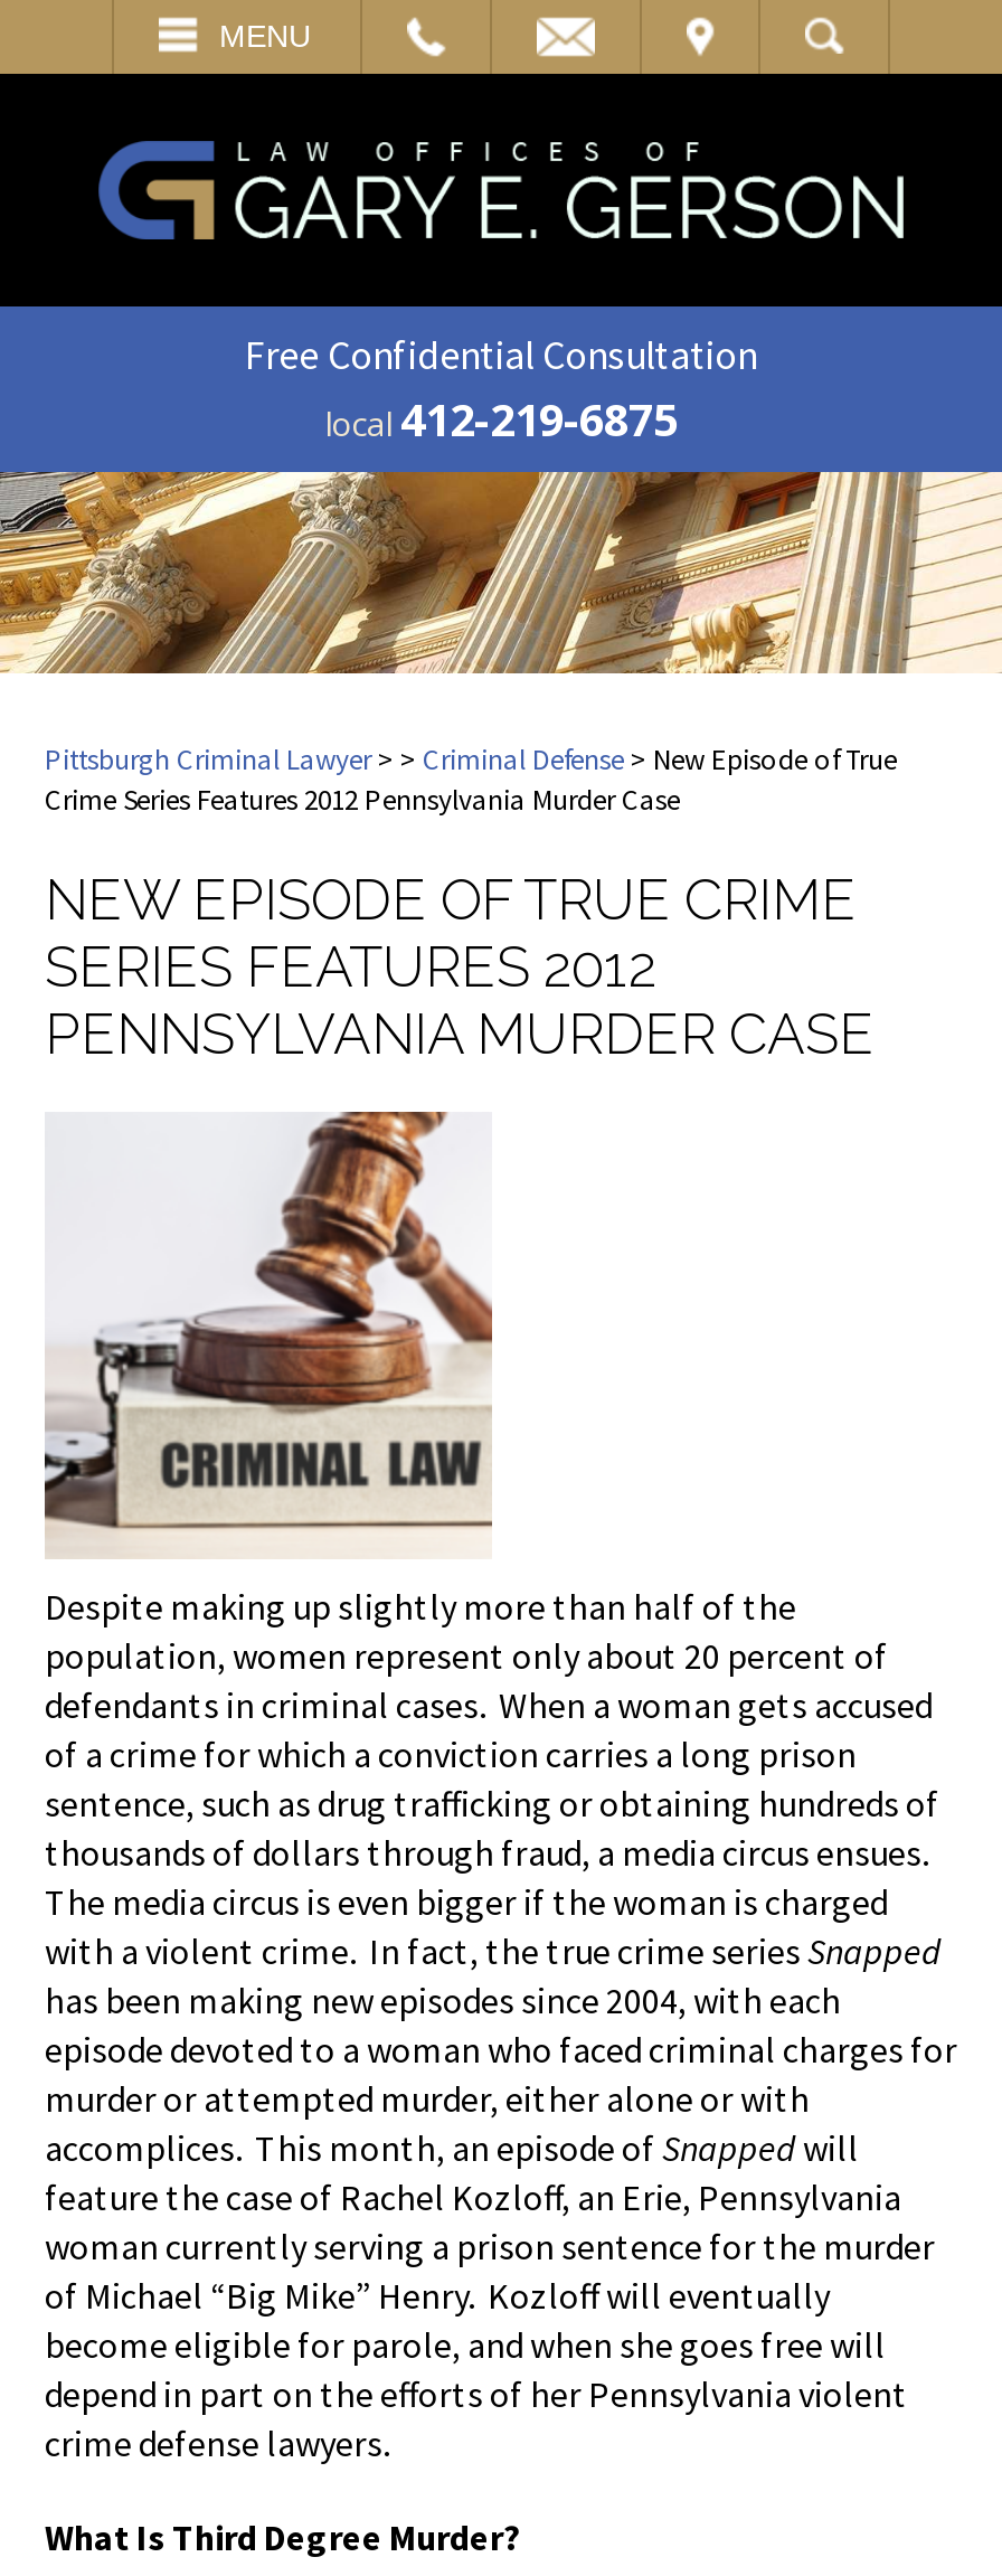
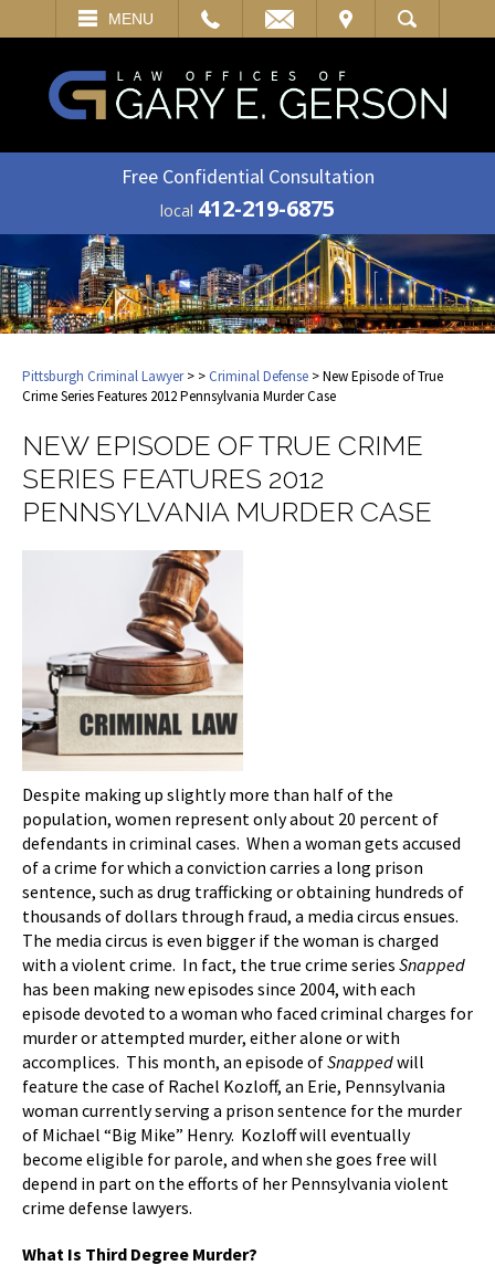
- [image]
+ [image]
